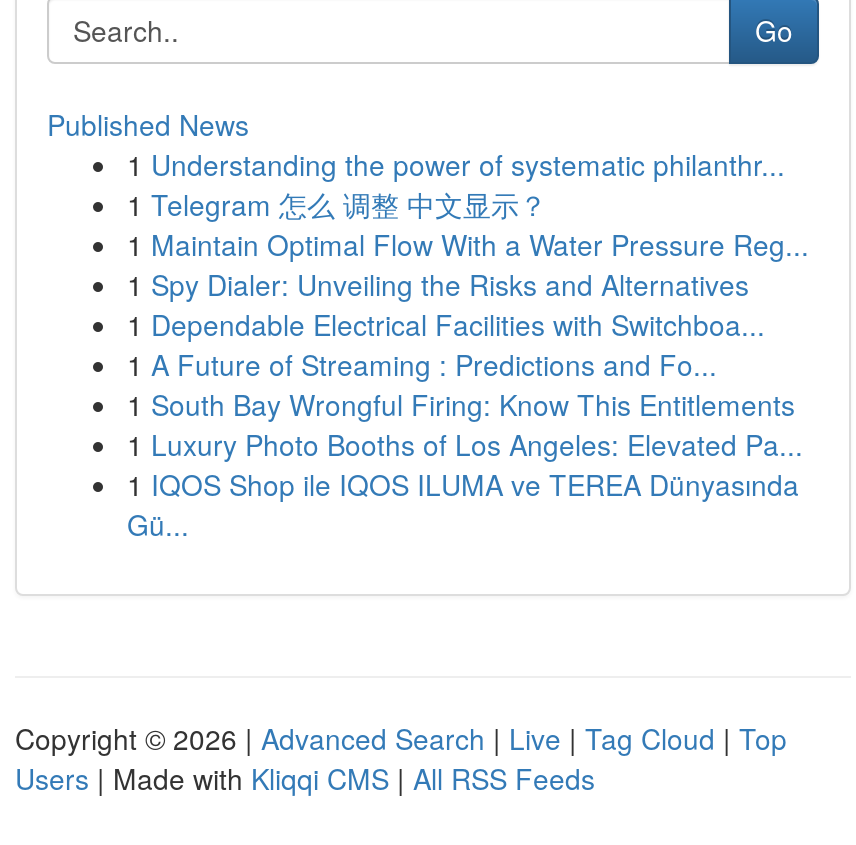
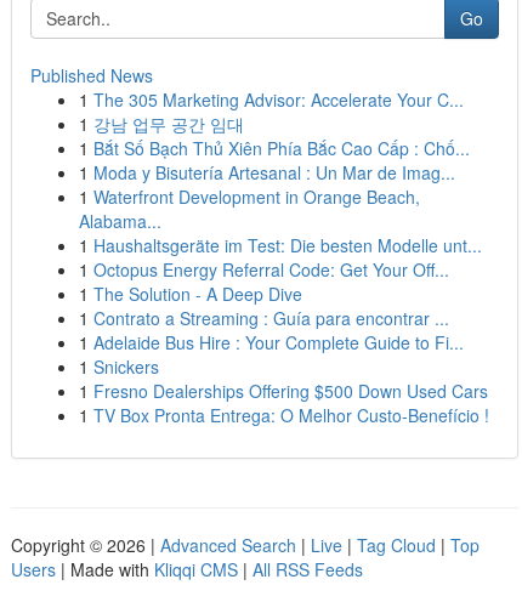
- 1 Understanding the power of systematic philanthr...
- 1 Telegram 怎么 调整 中文显示？
- 1 Maintain Optimal Flow With a Water Pressure Reg...
- 1 Spy Dialer: Unveiling the Risks and Alternatives
- 1 Dependable Electrical Facilities with Switchboa...
- 1 A Future of Streaming : Predictions and Fo...
- 1 South Bay Wrongful Firing: Know This Entitlements
- 1 Luxury Photo Booths of Los Angeles: Elevated Pa...
- 1 IQOS Shop ile IQOS ILUMA ve TEREA Dünyasında
- Gü...
+ 1 The 305 Marketing Advisor: Accelerate Your C...
+ 1 강남 업무 공간 임대
+ 1 Bắt Số Bạch Thủ Xiên Phía Bắc Cao Cấp : Chố...
+ 1 Moda y Bisutería Artesanal : Un Mar de Imag...
+ 1 Waterfront Development in Orange Beach,
+ Alabama...
+ 1 Haushaltsgeräte im Test: Die besten Modelle unt...
+ 1 Octopus Energy Referral Code: Get Your Off...
+ 1 The Solution - A Deep Dive
+ 1 Contrato a Streaming : Guía para encontrar ...
+ 1 Adelaide Bus Hire : Your Complete Guide to Fi...
+ 1 Snickers
+ 1 Fresno Dealerships Offering $500 Down Used Cars
+ 1 TV Box Pronta Entrega: O Melhor Custo-Benefício !
